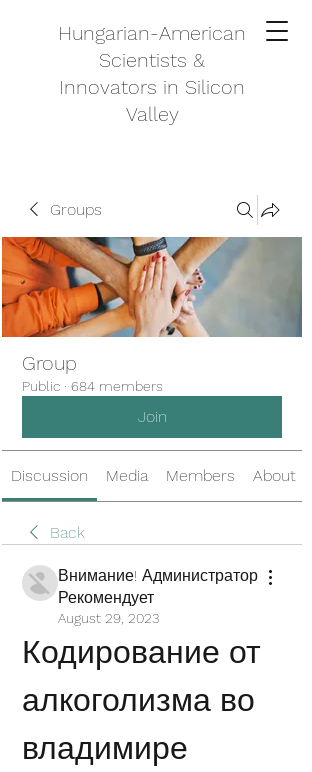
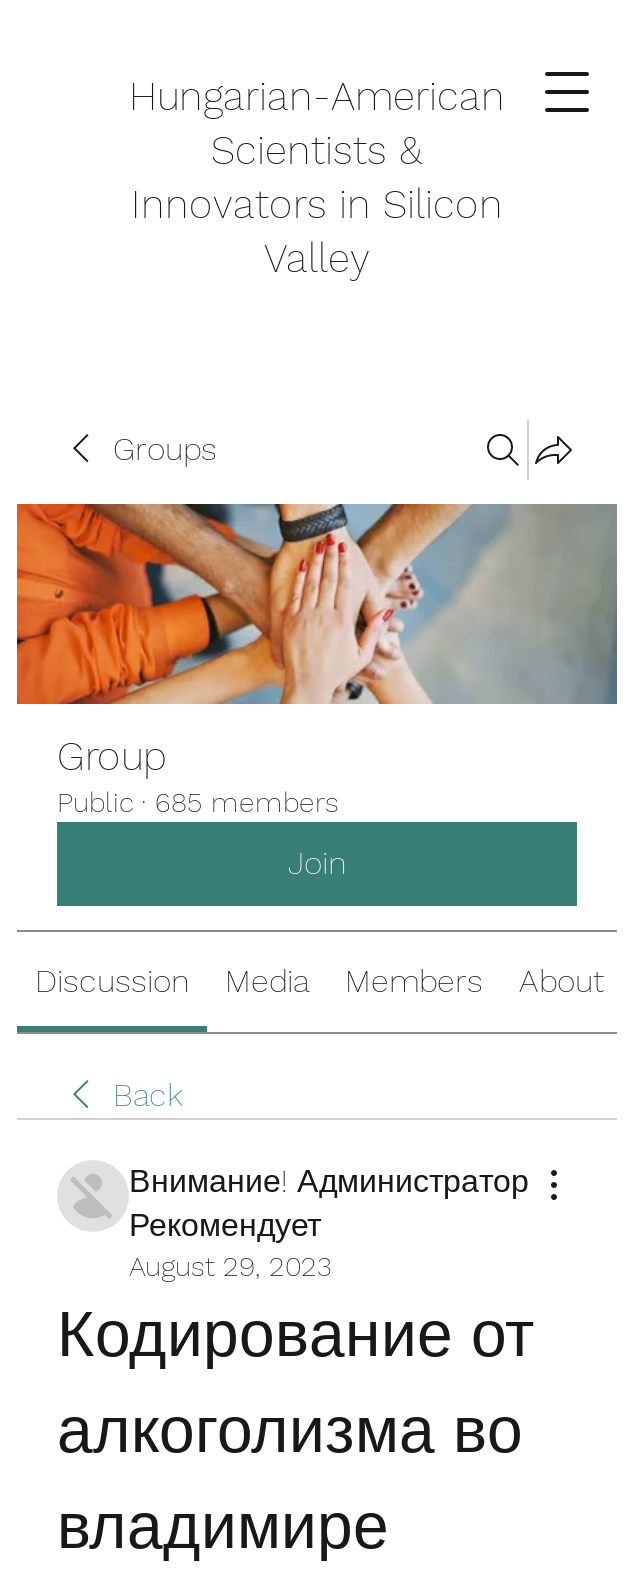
- Public · 684 members
+ Public · 685 members
